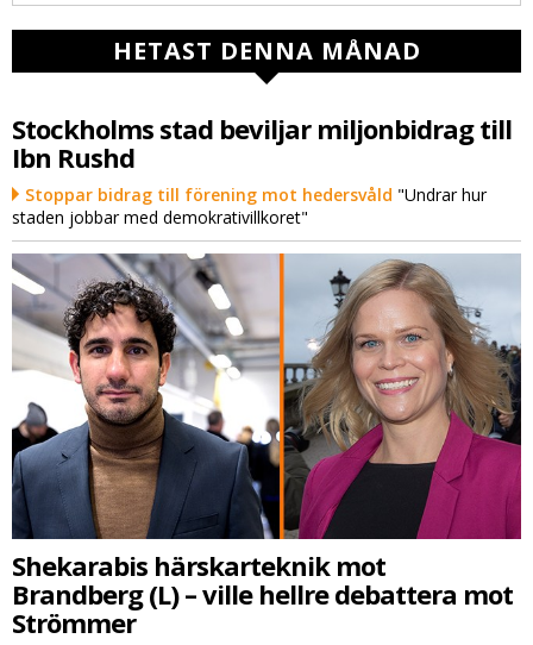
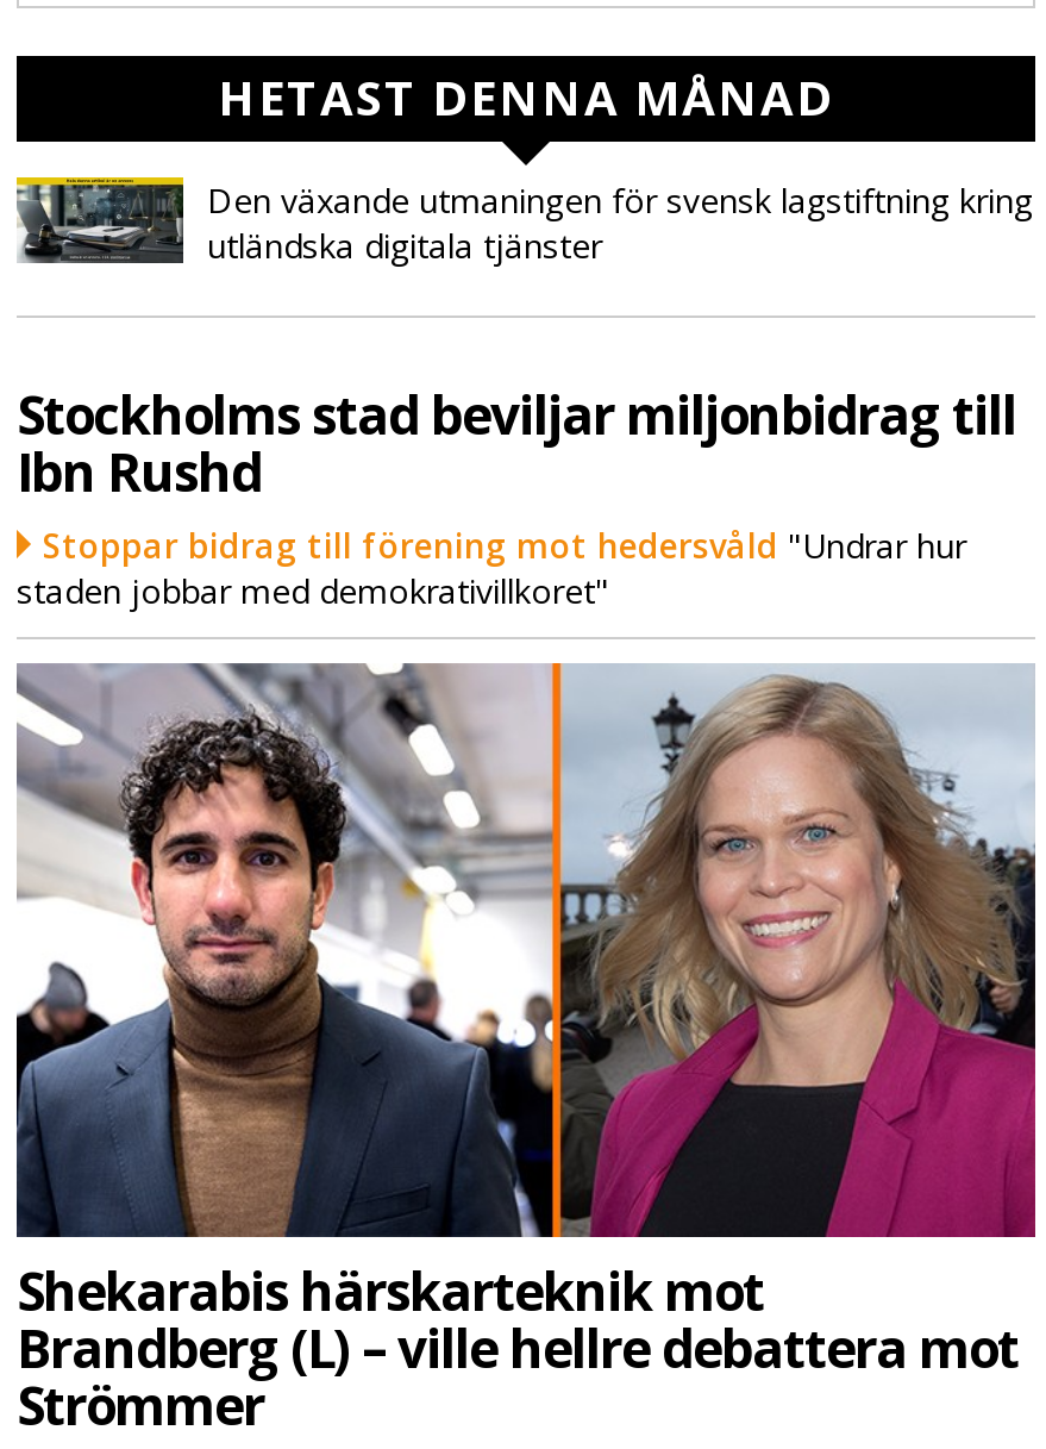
+ [image]
+ Den växande utmaningen för svensk lagstiftning kring
+ utländska digitala tjänster
